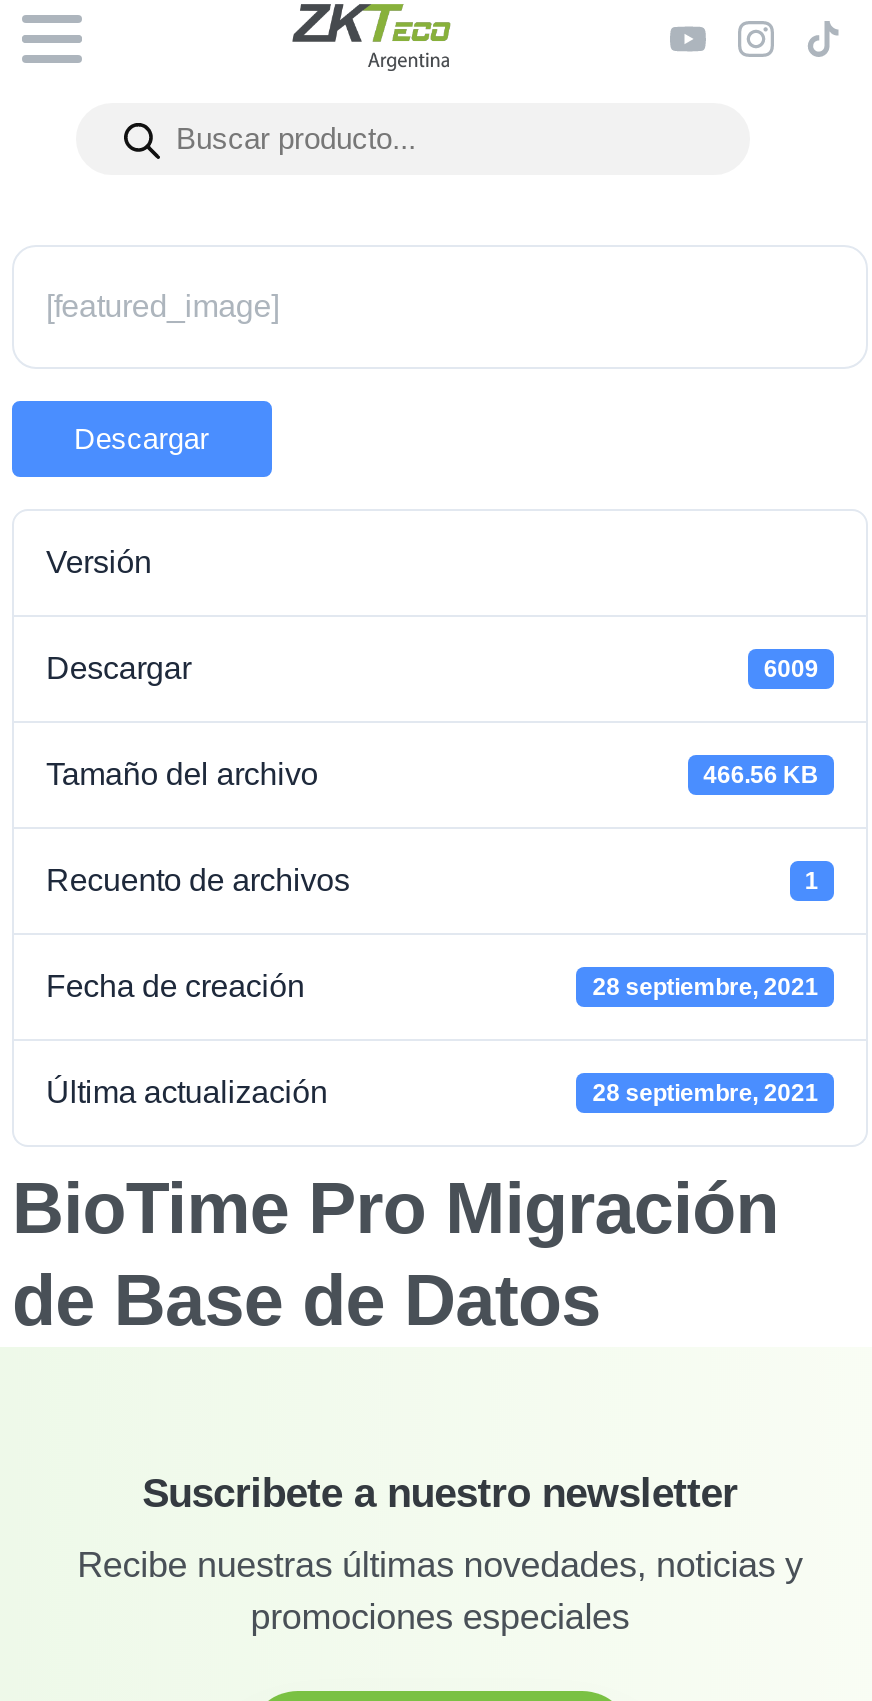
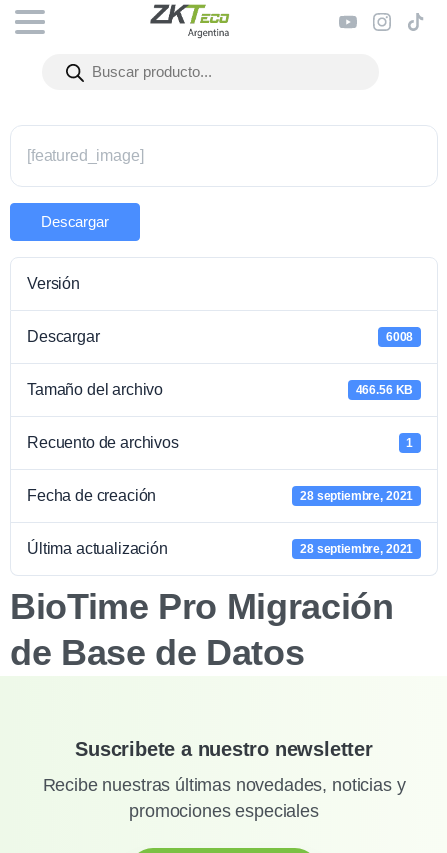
- 6009
+ 6008
